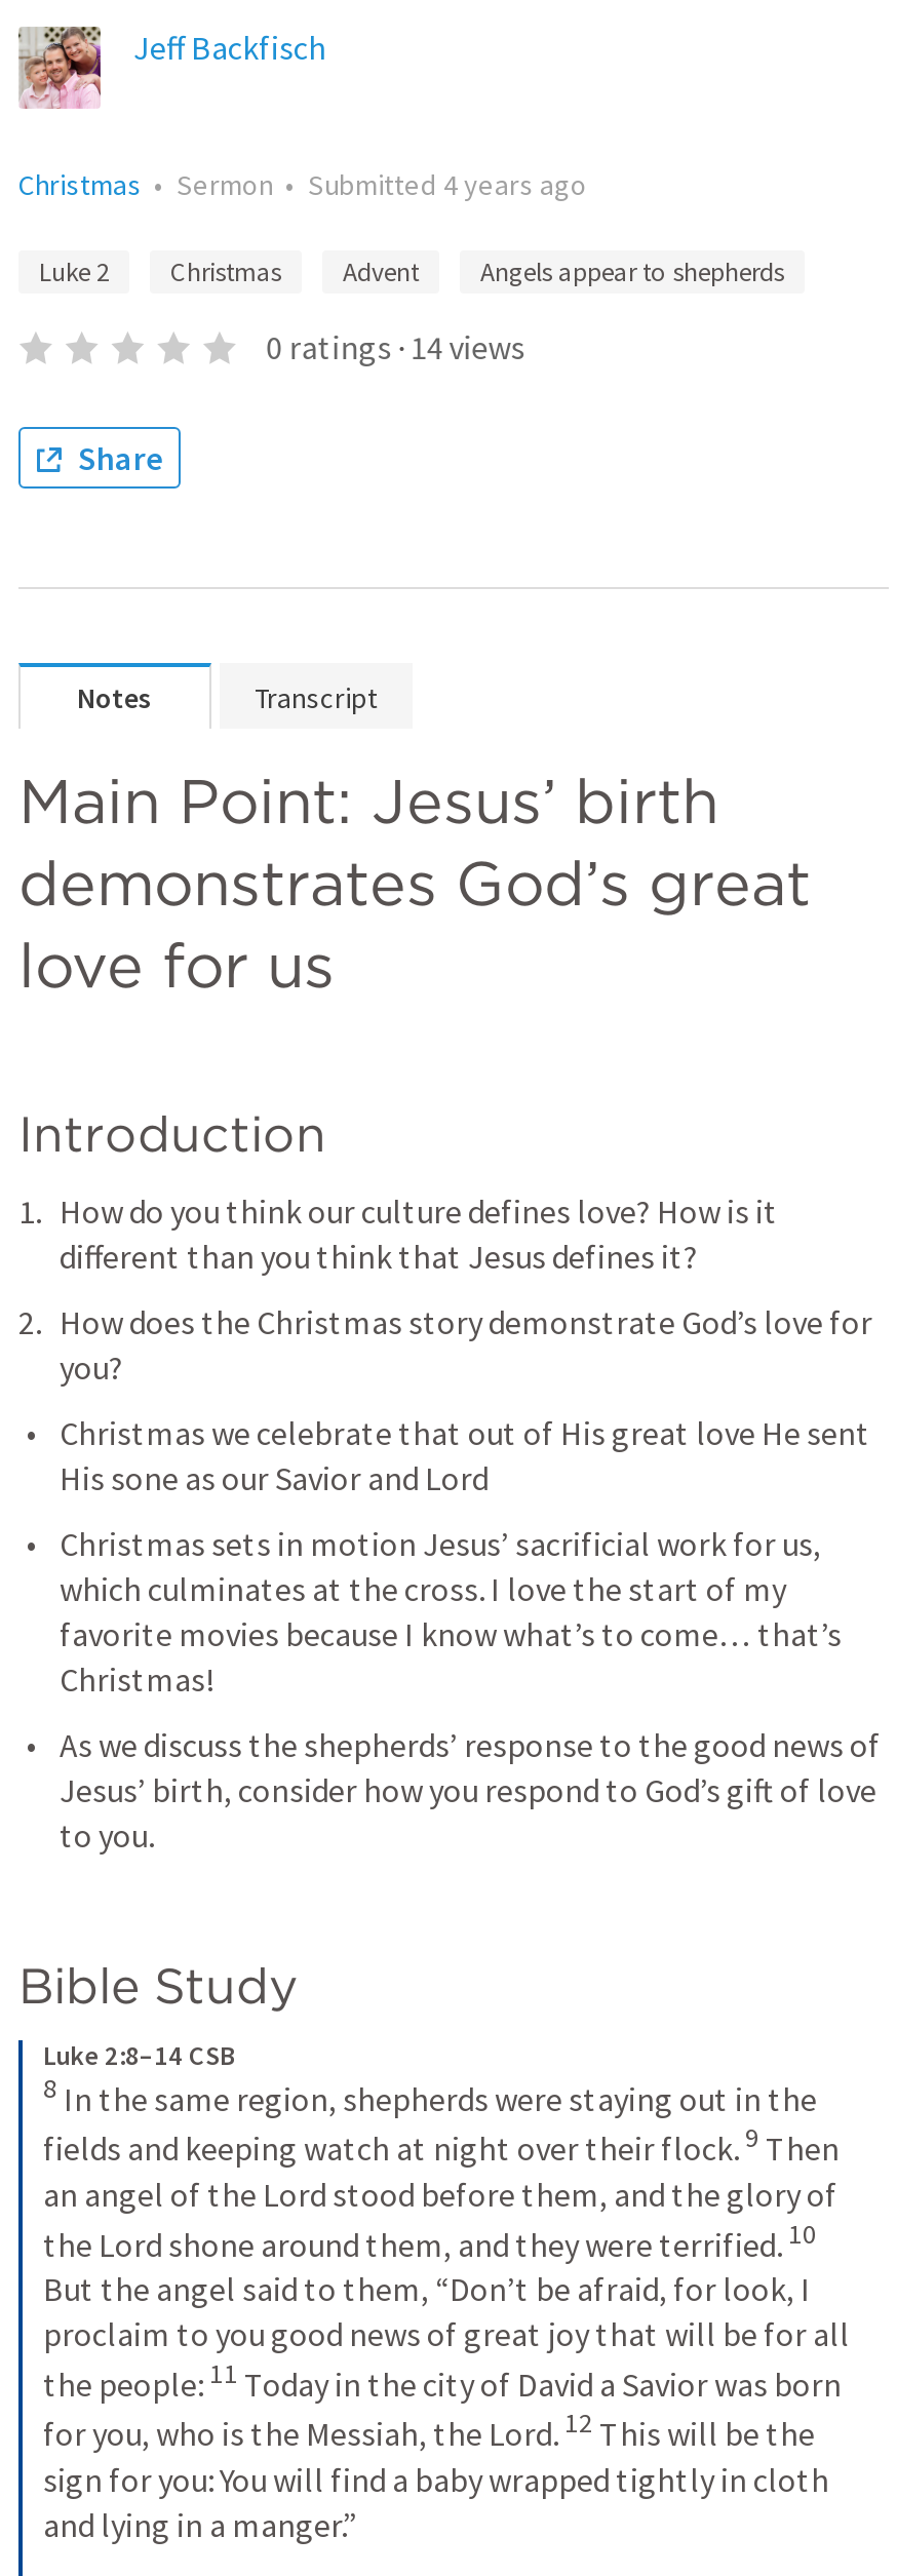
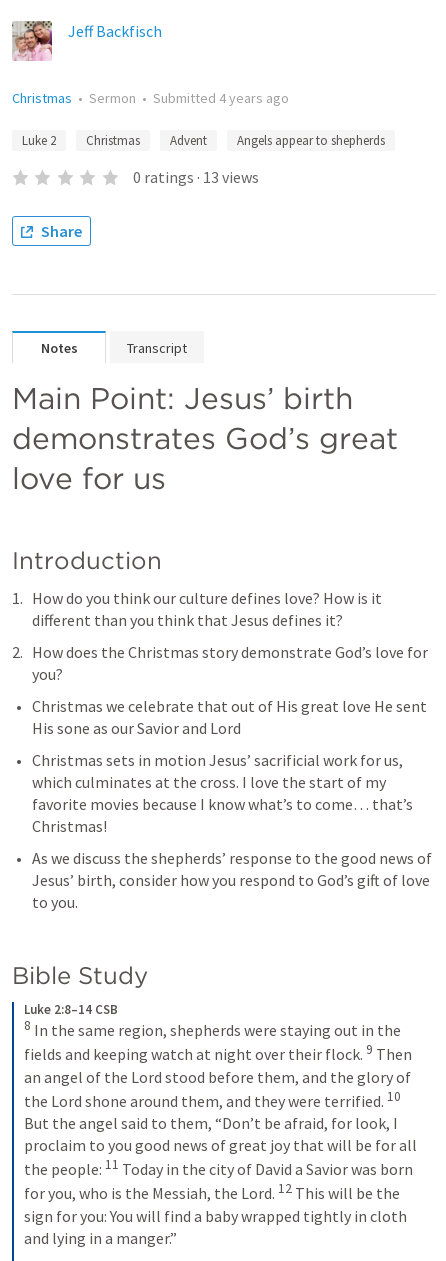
- 0 ratings · 14 views
+ 0 ratings · 13 views
